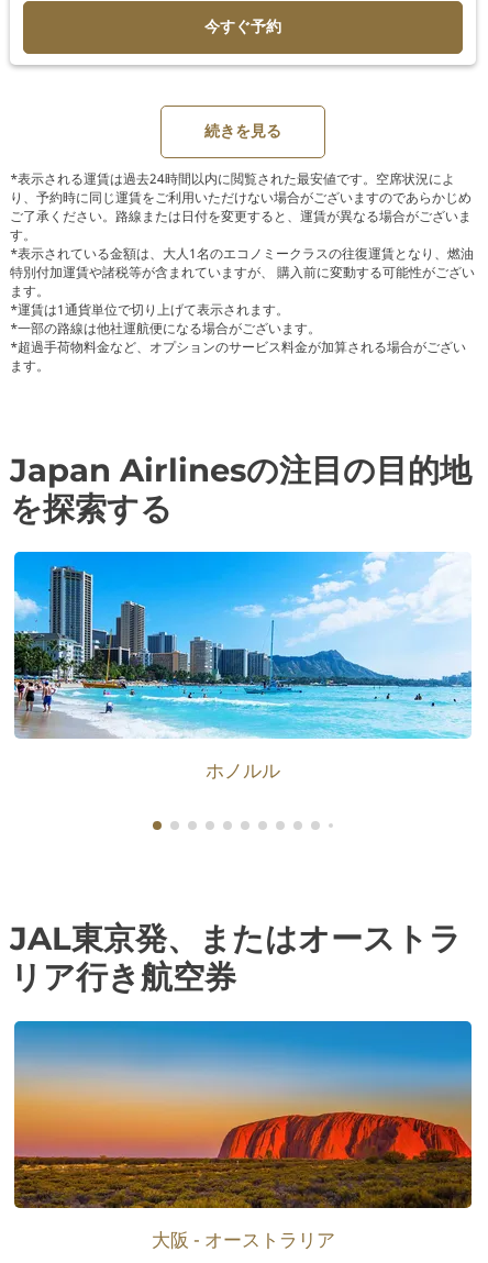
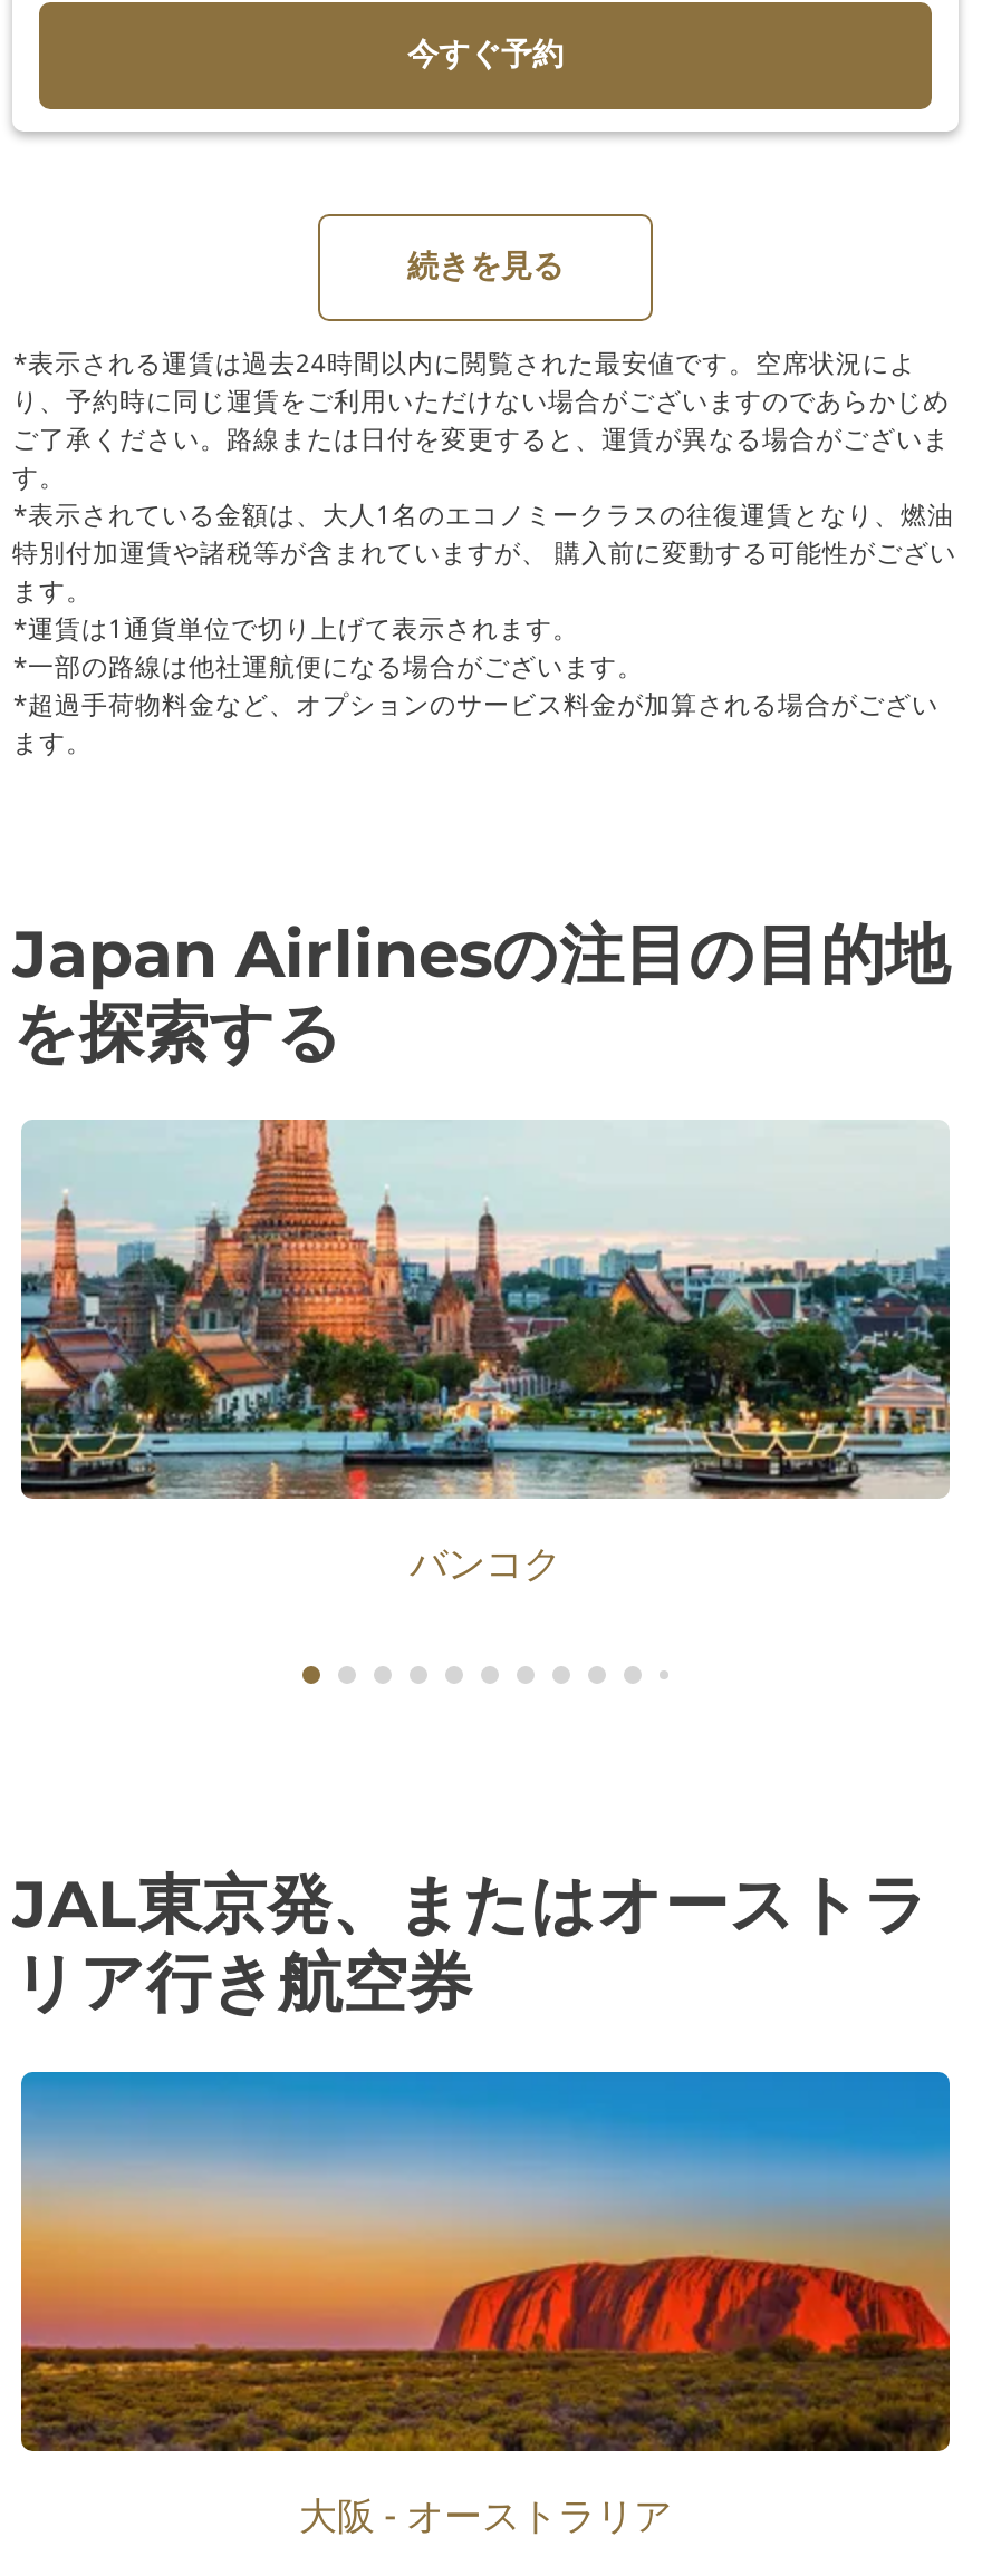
- [image]
- ホノルル
+ [image]
+ バンコク
